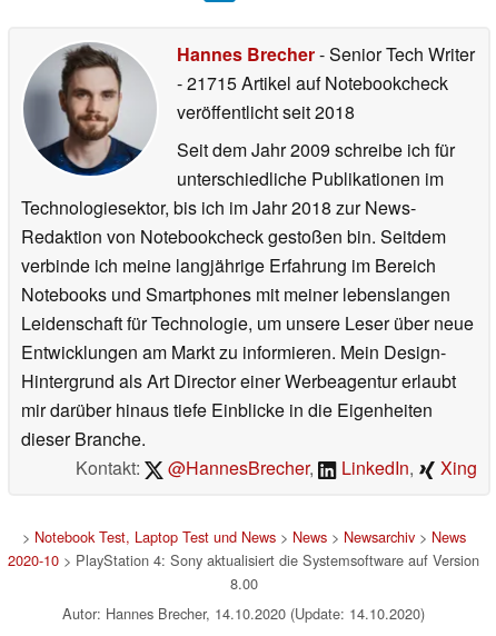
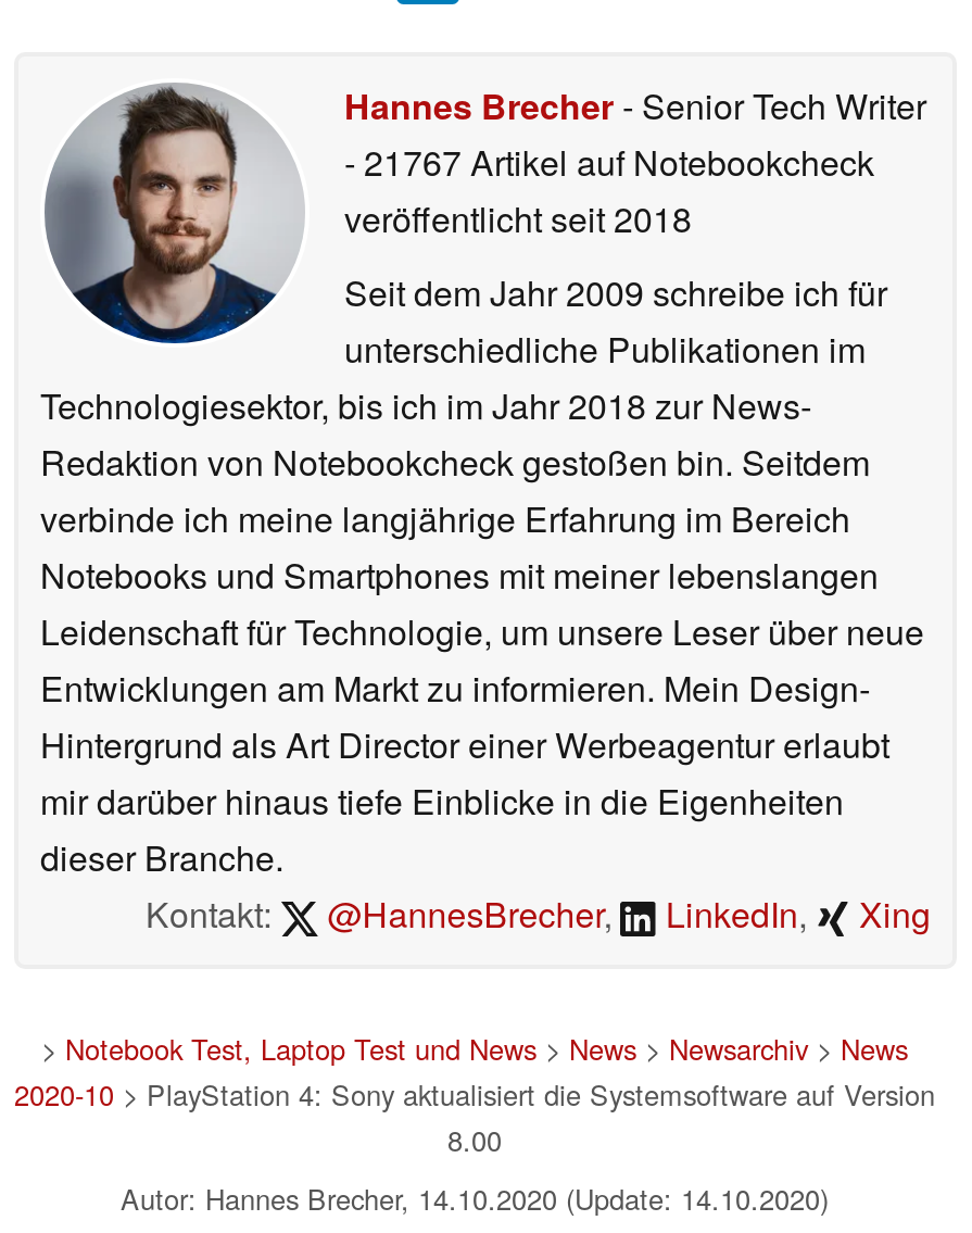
- - 21715 Artikel auf Notebookcheck
+ - 21767 Artikel auf Notebookcheck
